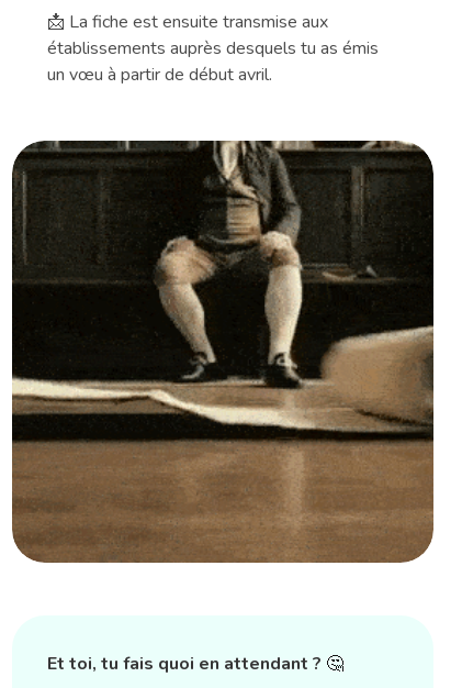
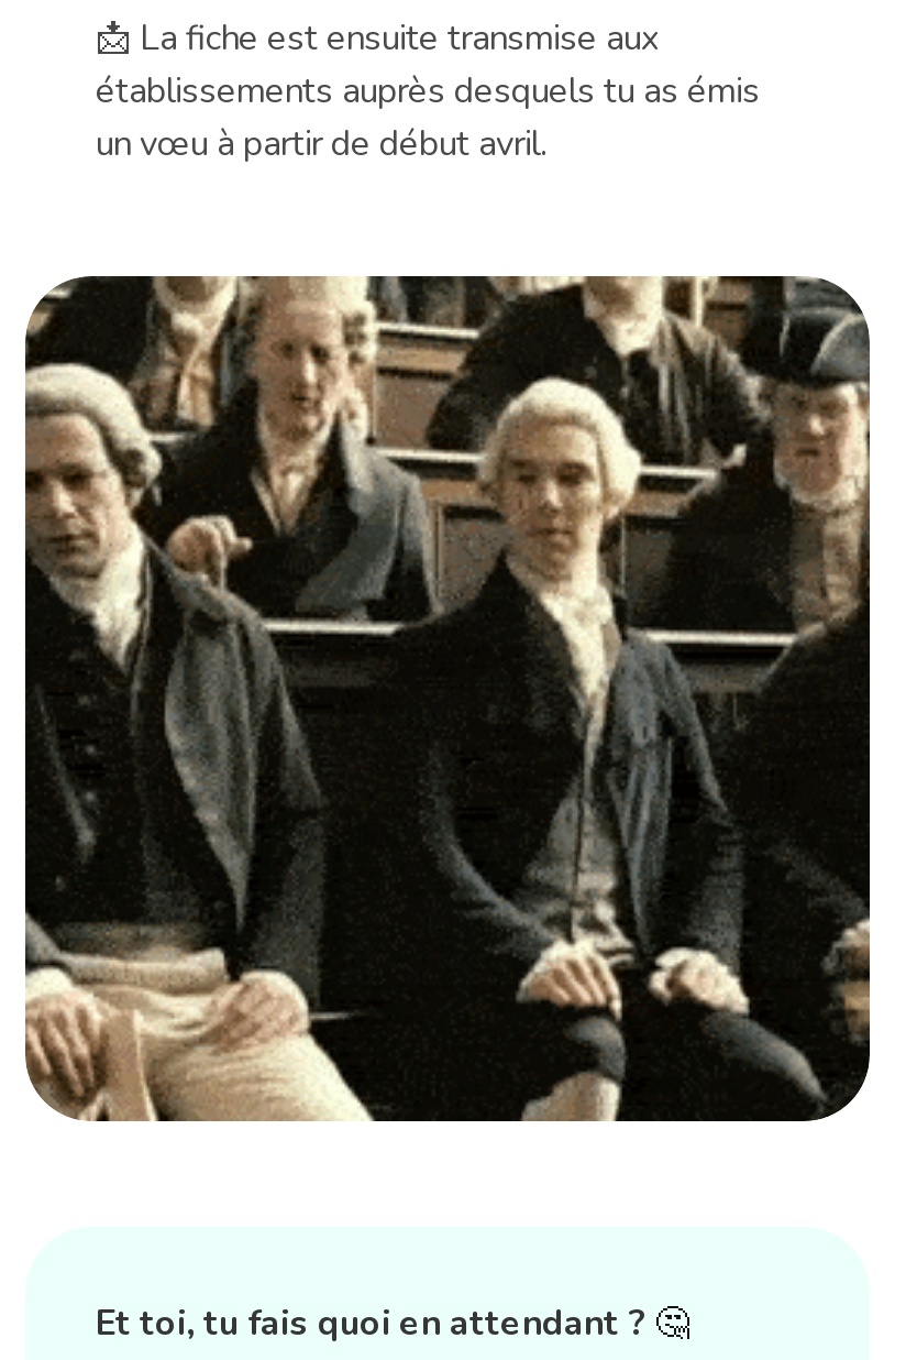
- [image]
+ [image]
